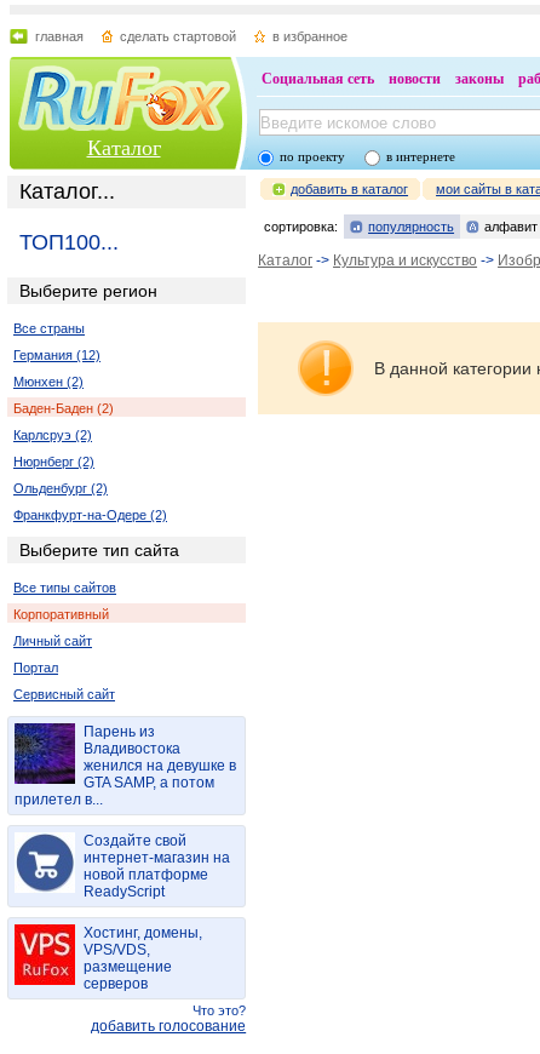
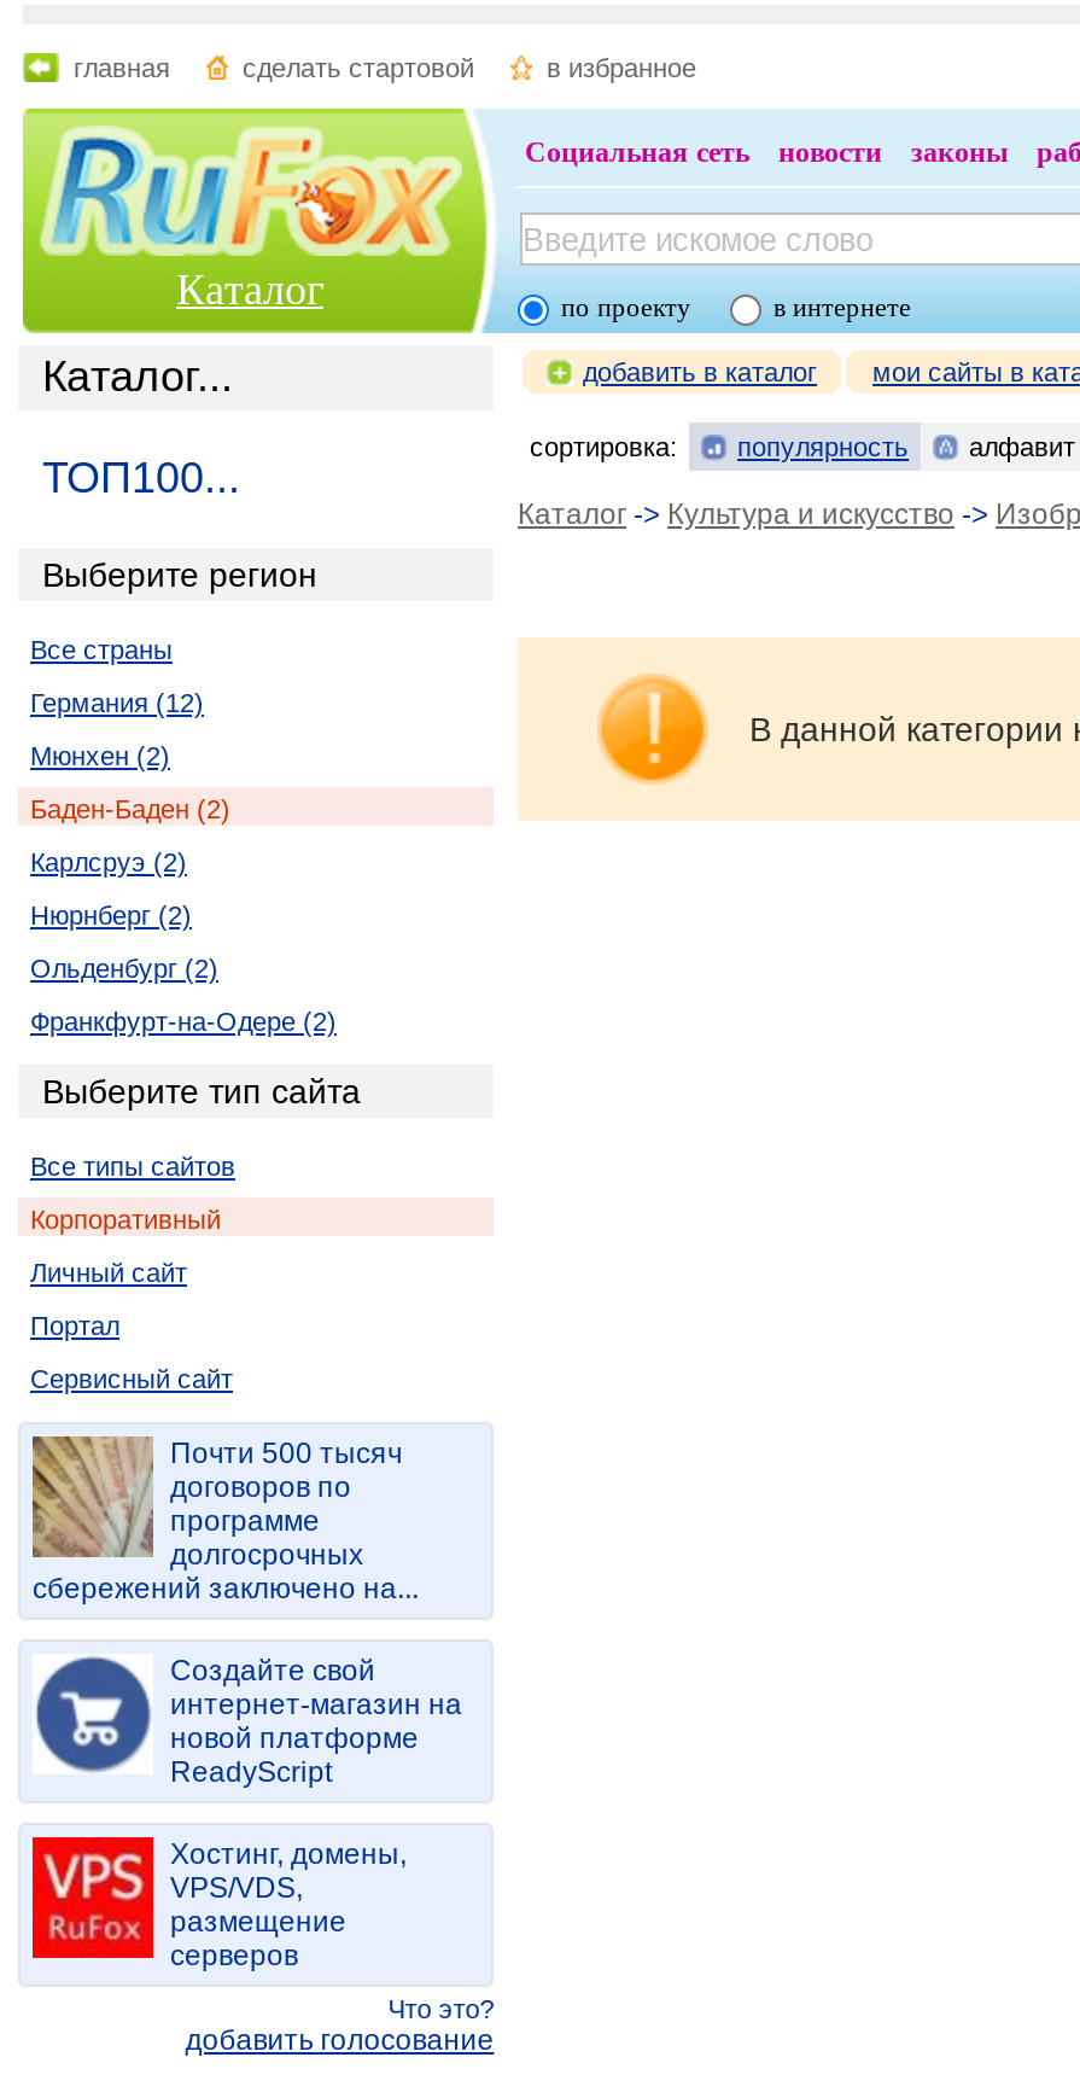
- [image]
- Парень из
- Владивостока
- женился на девушке в
- GTA SAMP, а потом
- прилетел в...
+ [image]
+ Почти 500 тысяч
+ договоров по
+ программе
+ долгосрочных
+ сбережений заключено на...
